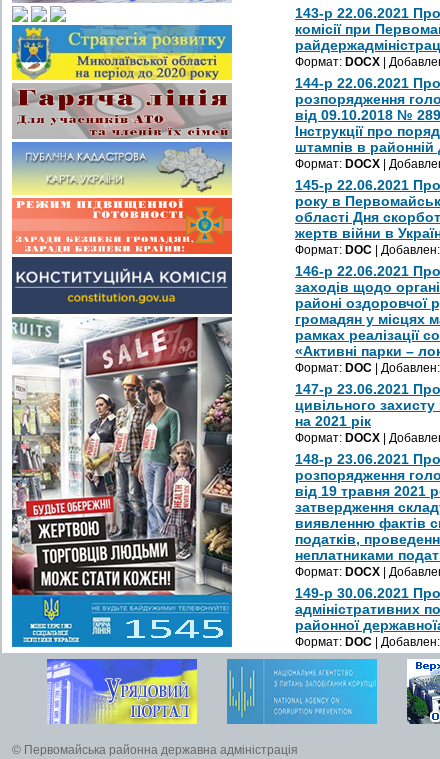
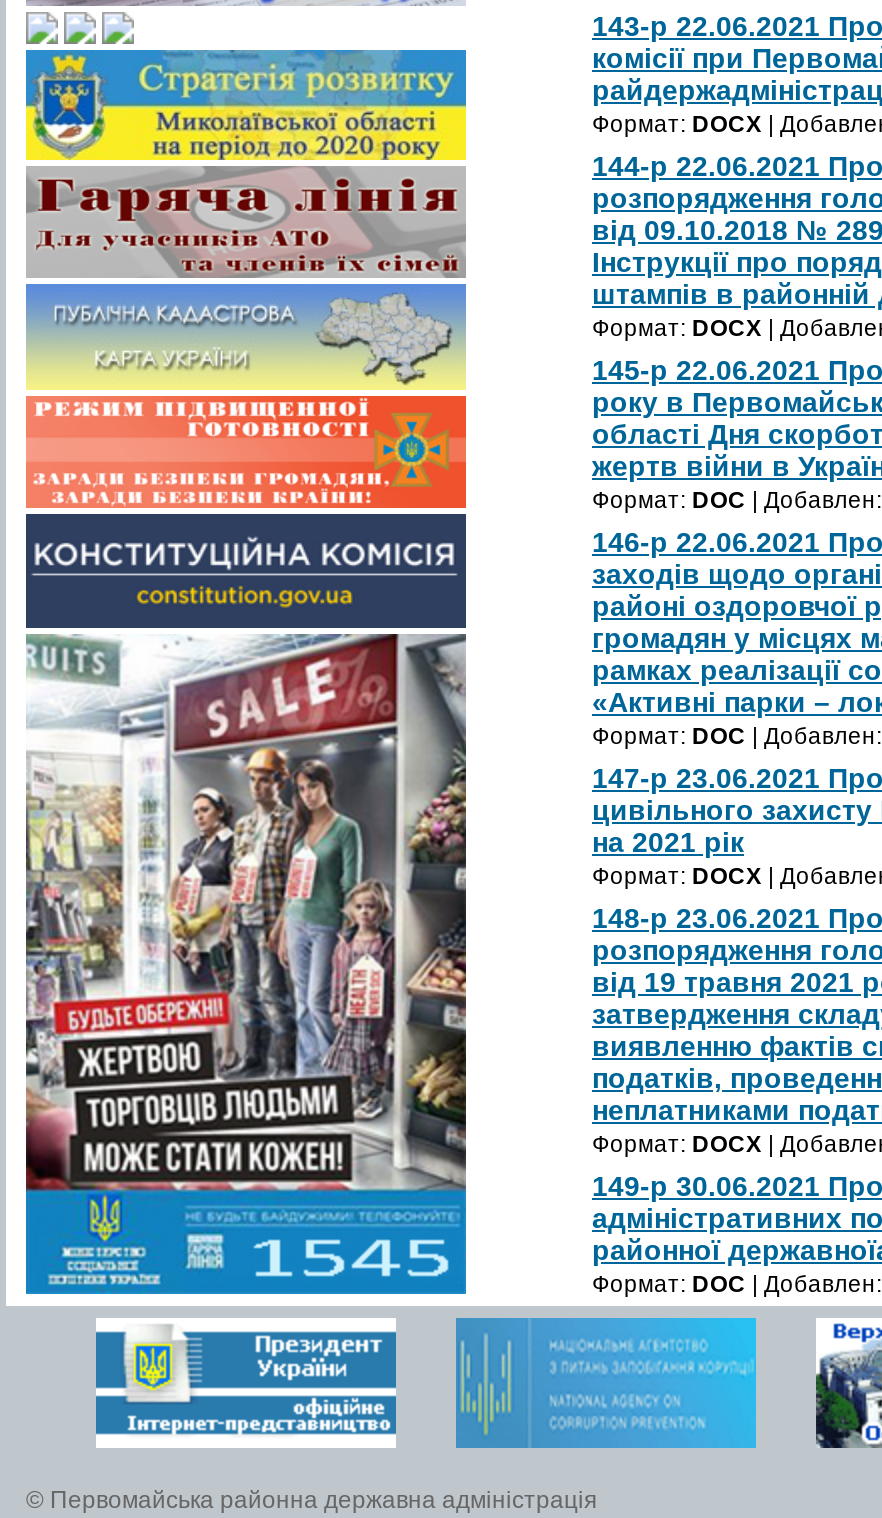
- [image]
+ [image]
